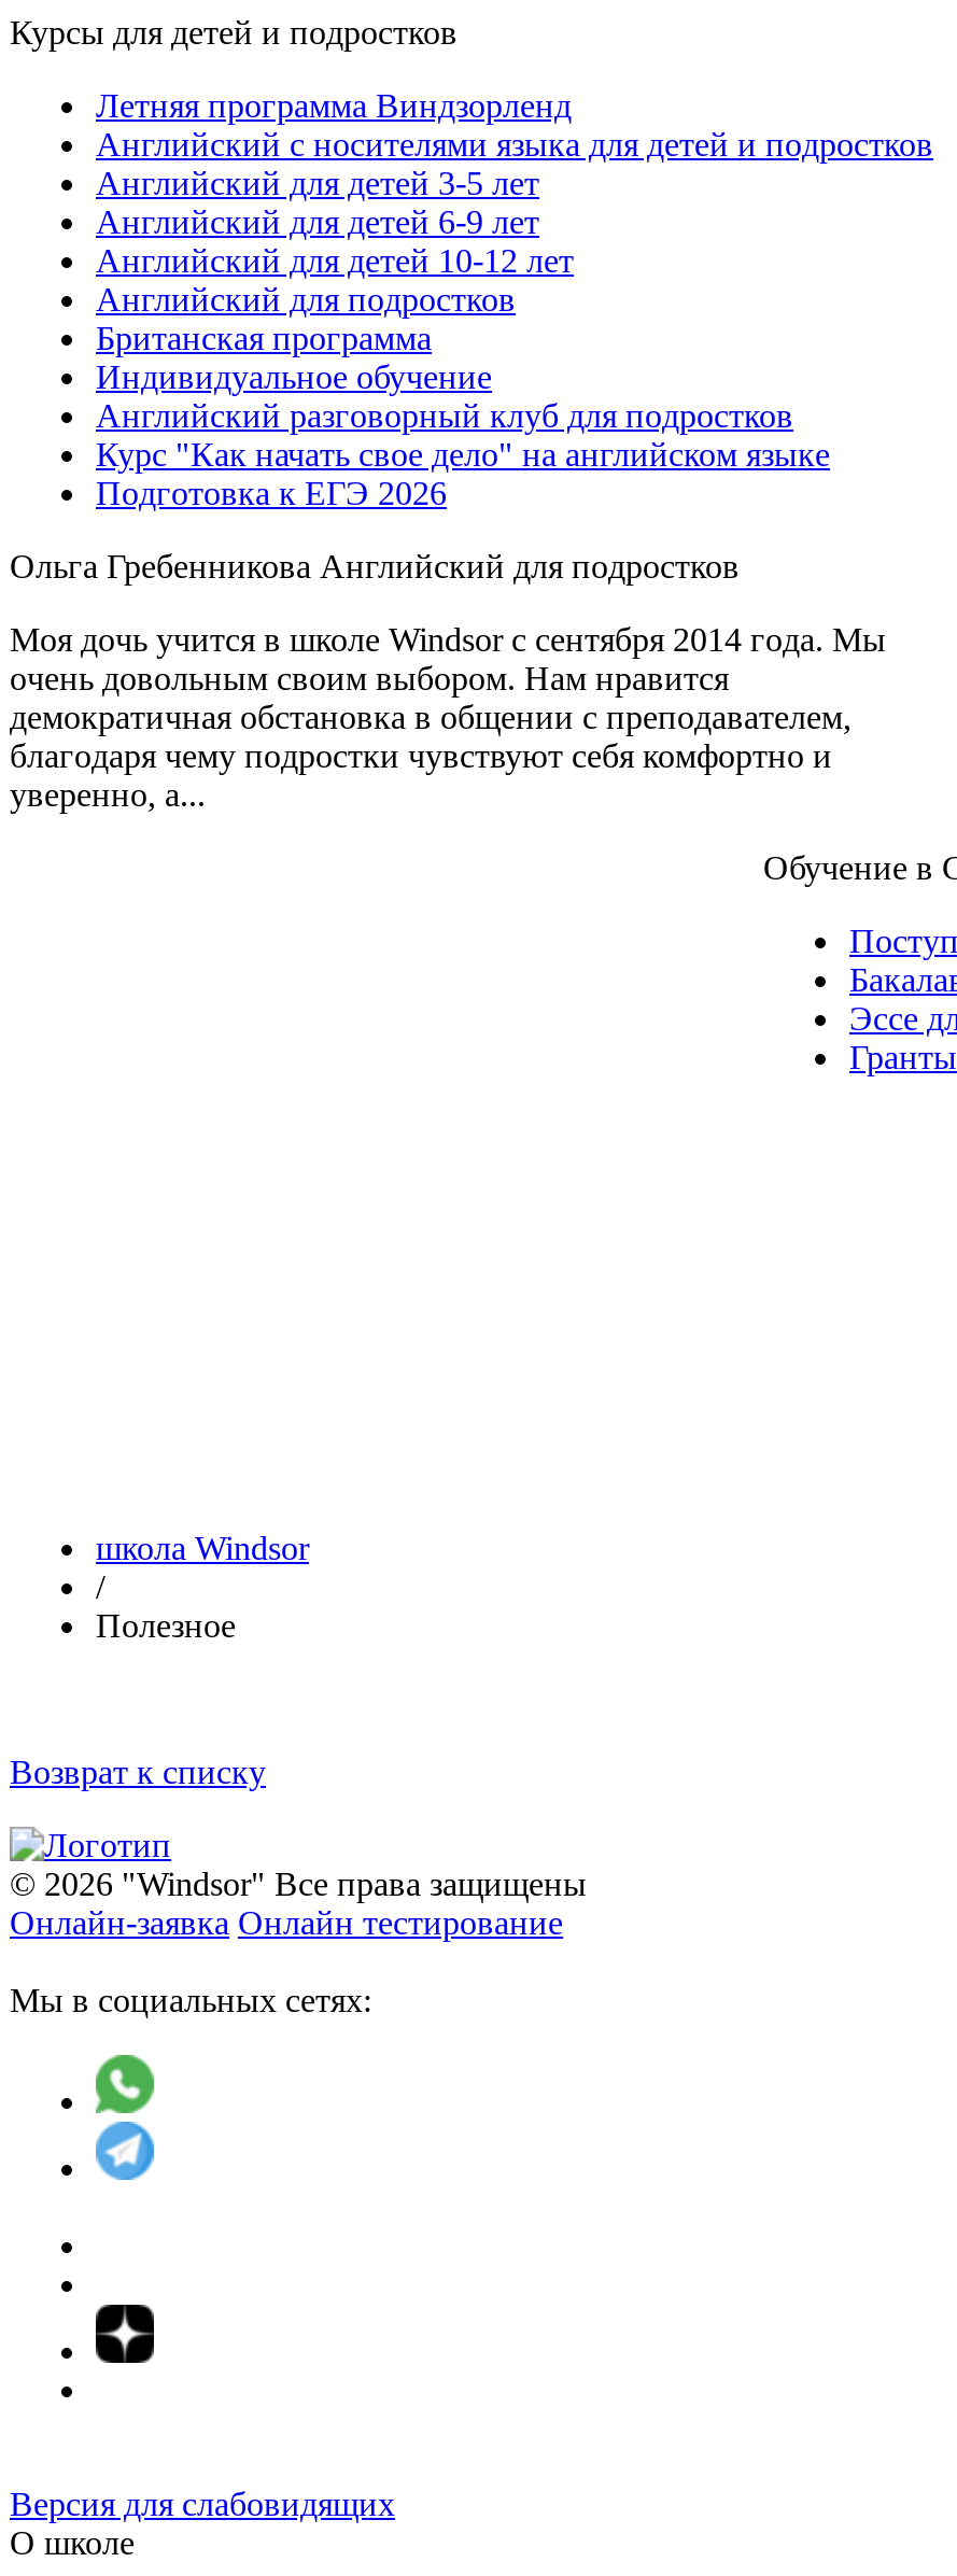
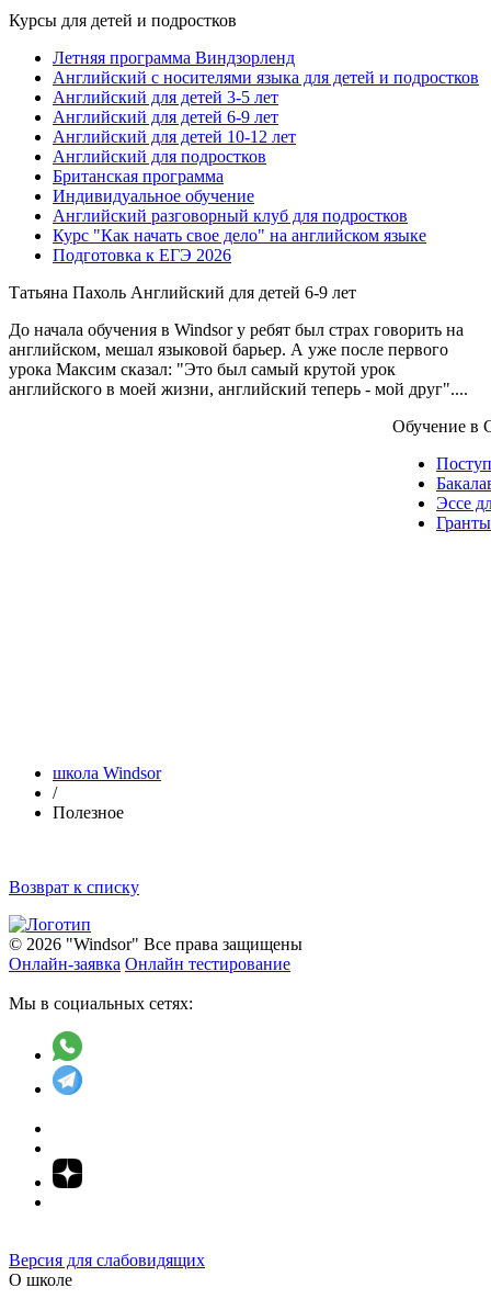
- Ольга Гребенникова Английский для подростков
+ Татьяна Пахоль Английский для детей 6-9 лет

- Моя дочь учится в школе Windsor с сентября 2014 года. Мы
- очень довольным своим выбором. Нам нравится
- демократичная обстановка в общении с преподавателем,
- благодаря чему подростки чувствуют себя комфортно и
- уверенно, а...
+ До начала обучения в Windsor у ребят был страх говорить на
+ английском, мешал языковой барьер. А уже после первого
+ урока Максим сказал: "Это был самый крутой урок
+ английского в моей жизни, английский теперь - мой друг"....
